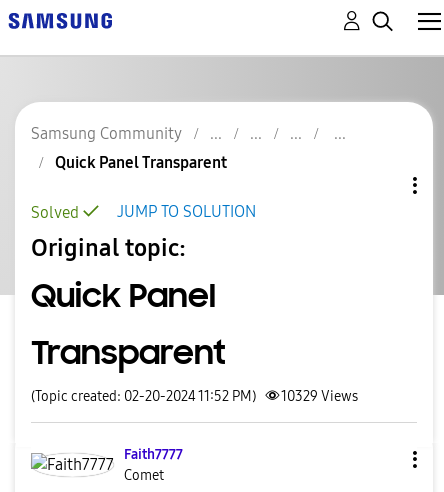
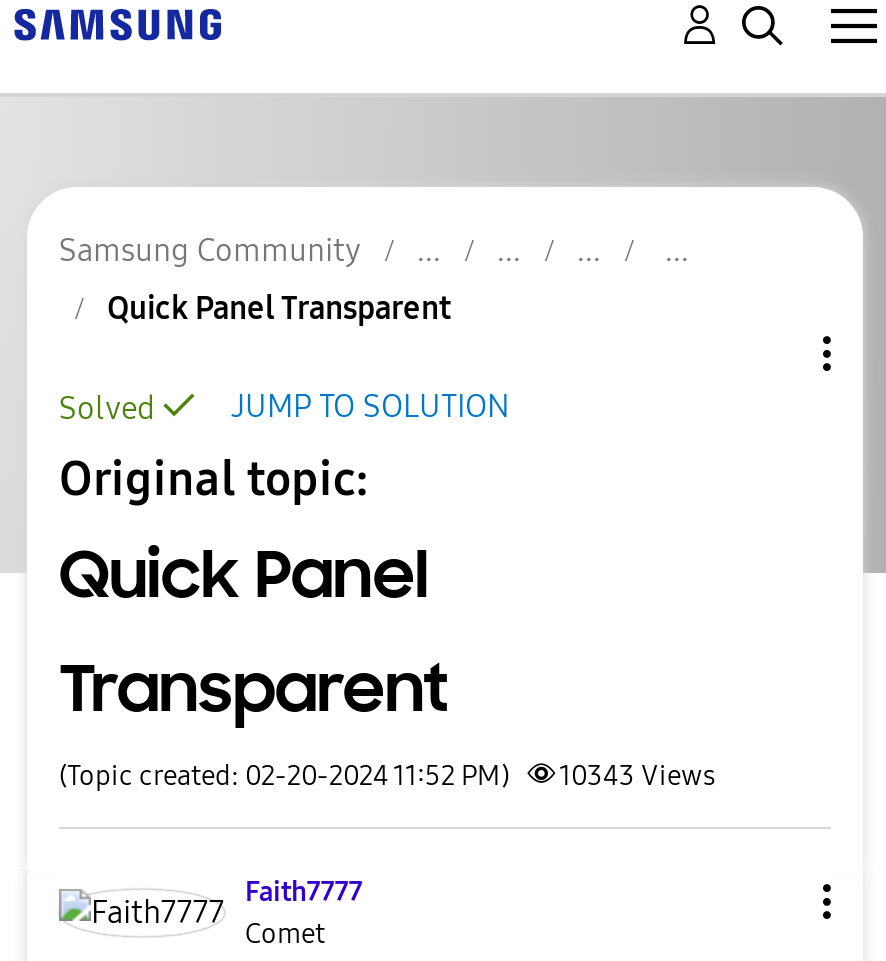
- (Topic created: 02-20-2024 11:52 PM) 10329 Views
+ (Topic created: 02-20-2024 11:52 PM) 10343 Views
